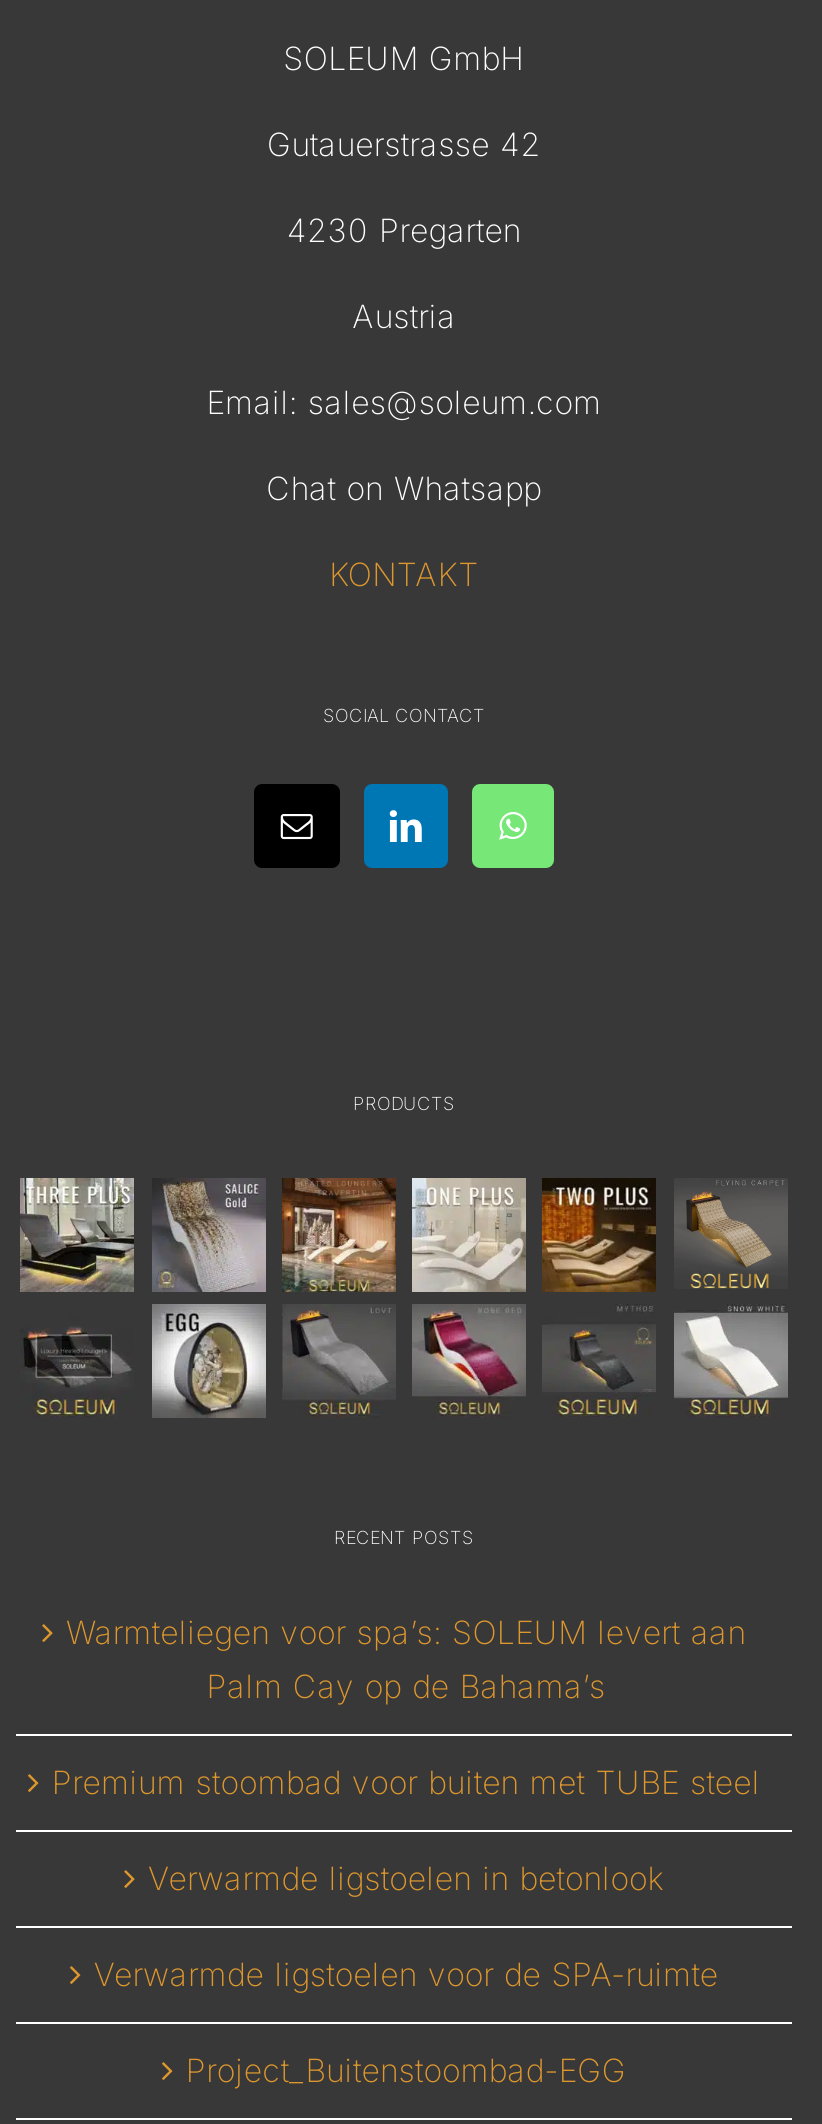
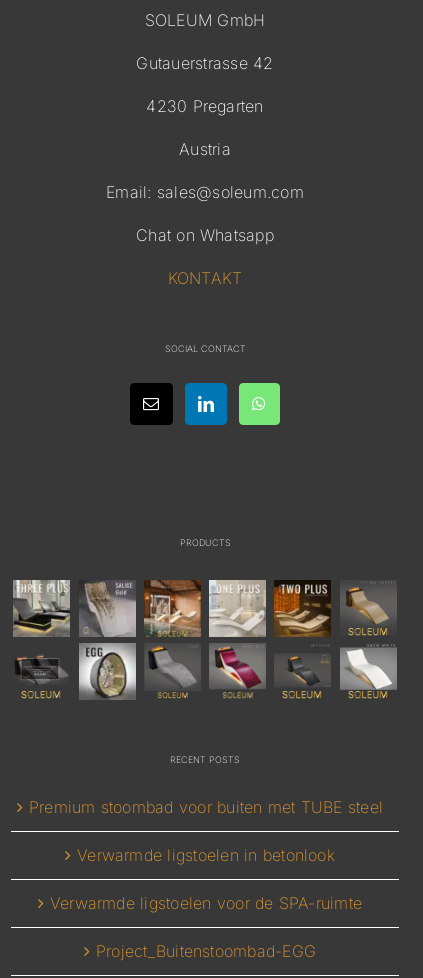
- Warmteliegen voor spa’s: SOLEUM levert aan
- Palm Cay op de Bahama’s
